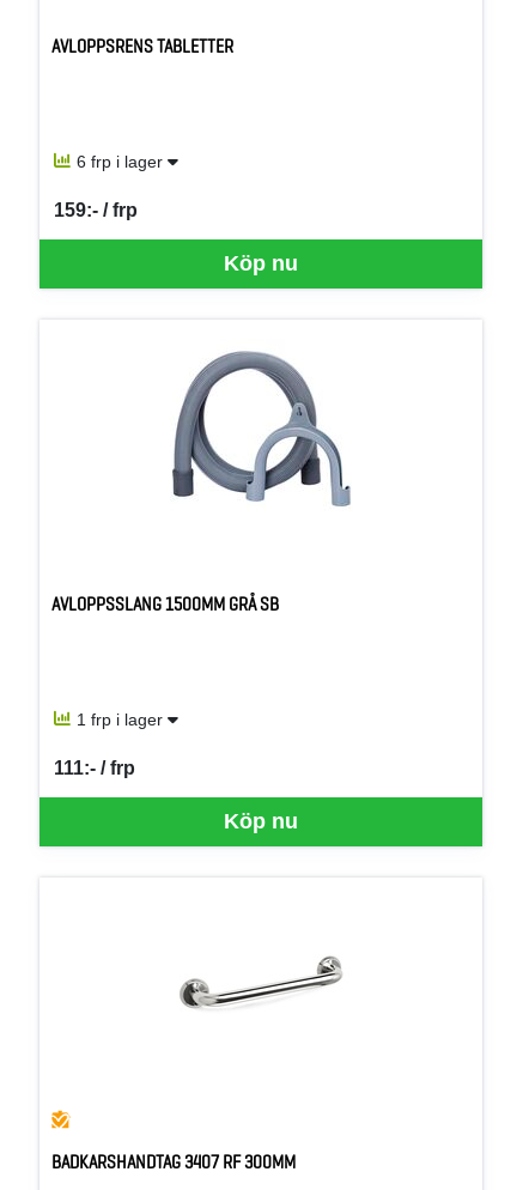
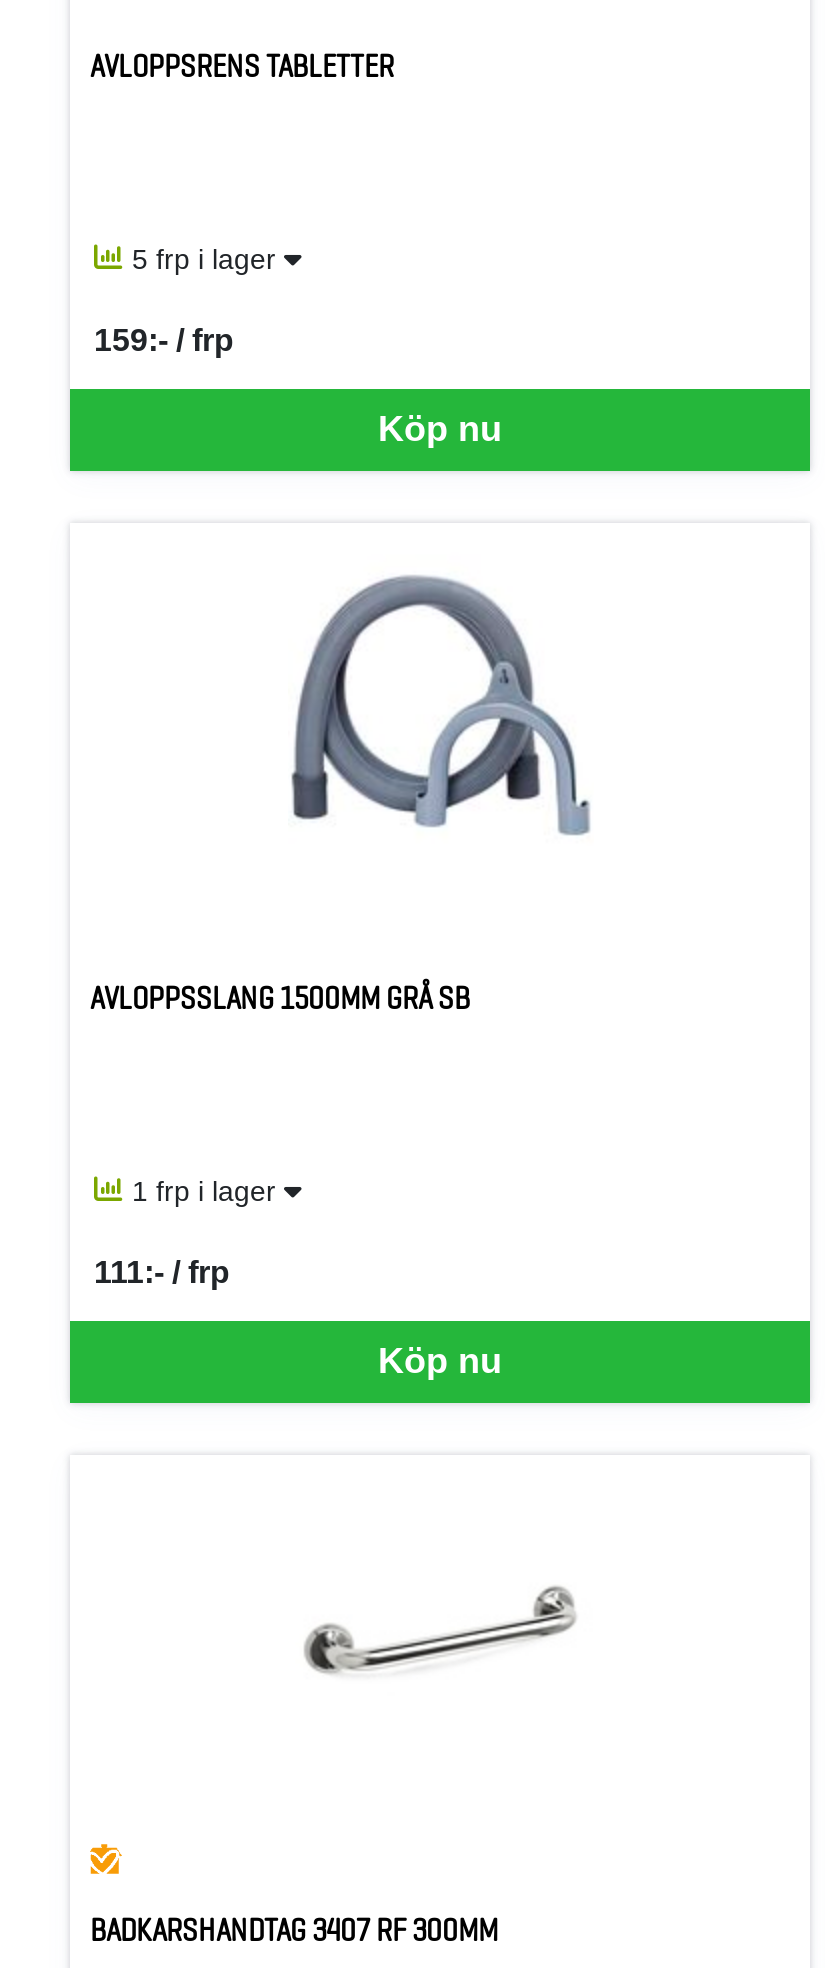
- 6 frp i lager
+ 5 frp i lager
